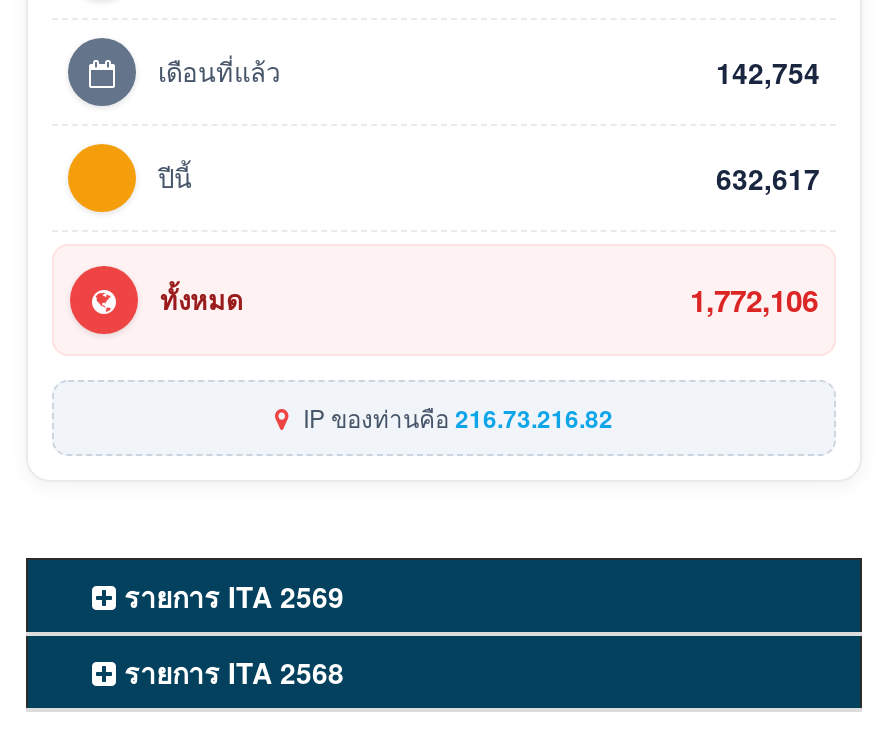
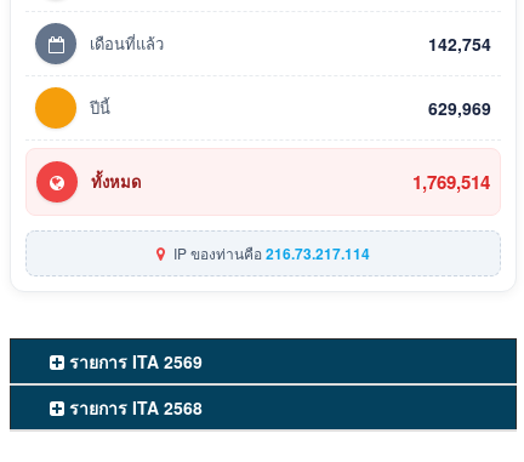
- 632,617
+ 629,969

- 1,772,106
+ 1,769,514

- IP ของท่านคือ216.73.216.82
+ IP ของท่านคือ216.73.217.114
